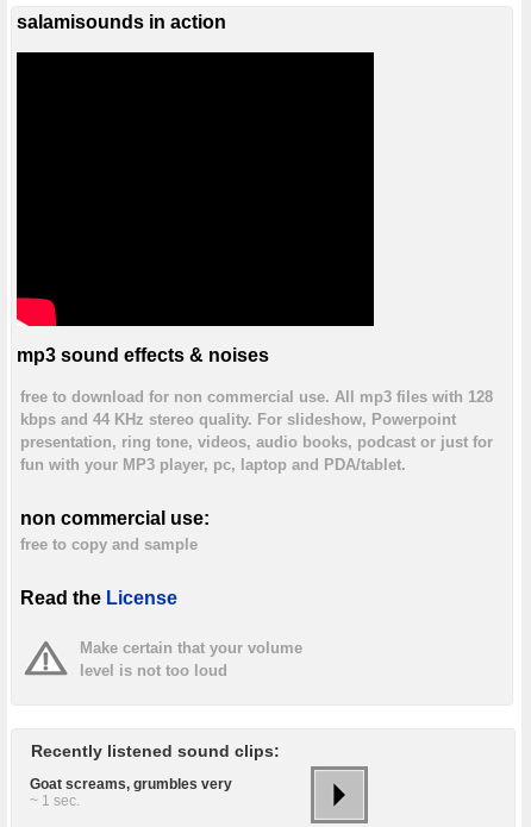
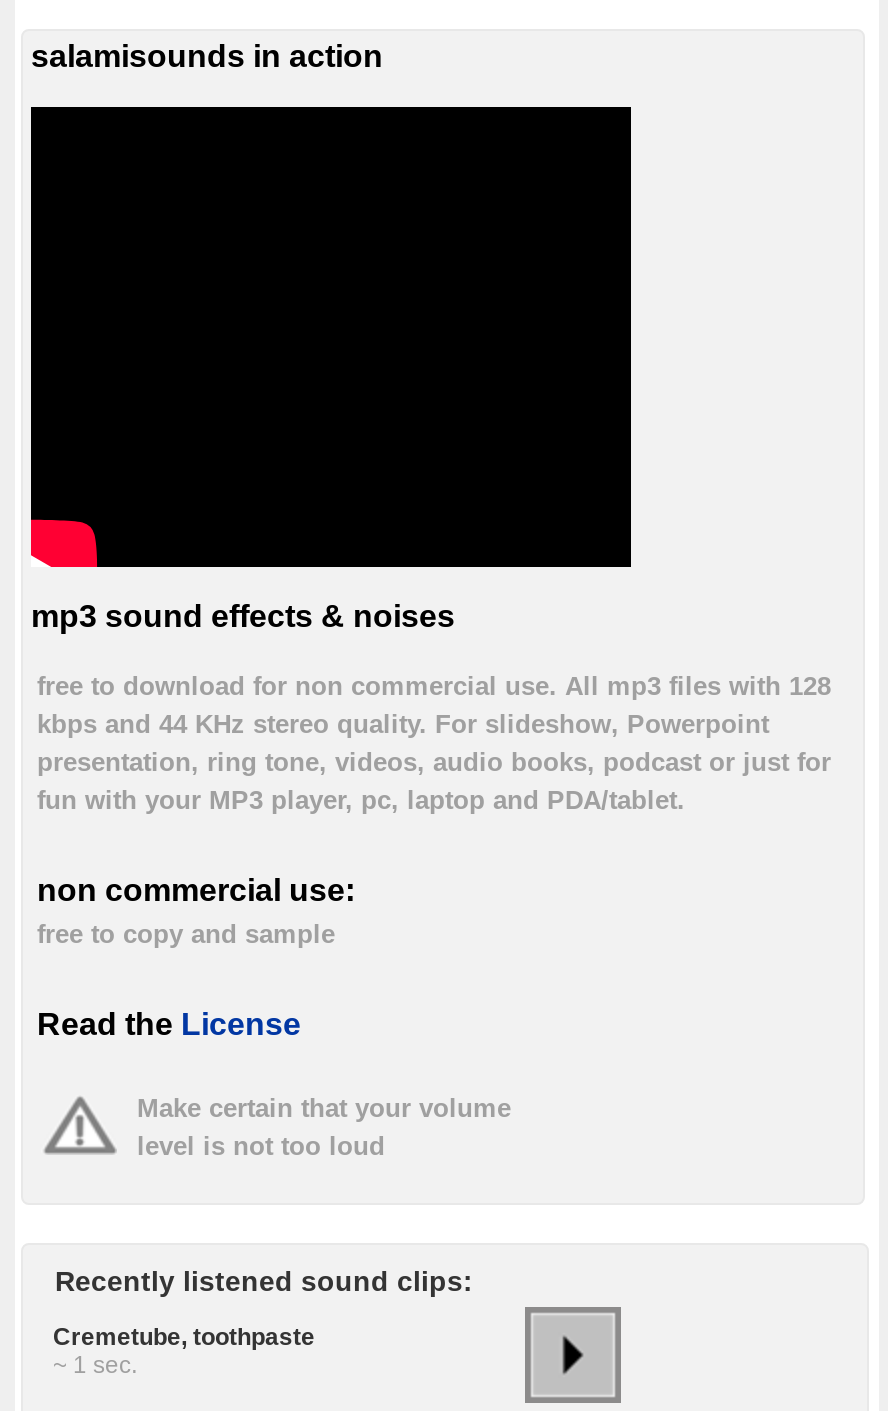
- Goat screams, grumbles very
+ Cremetube, toothpaste
